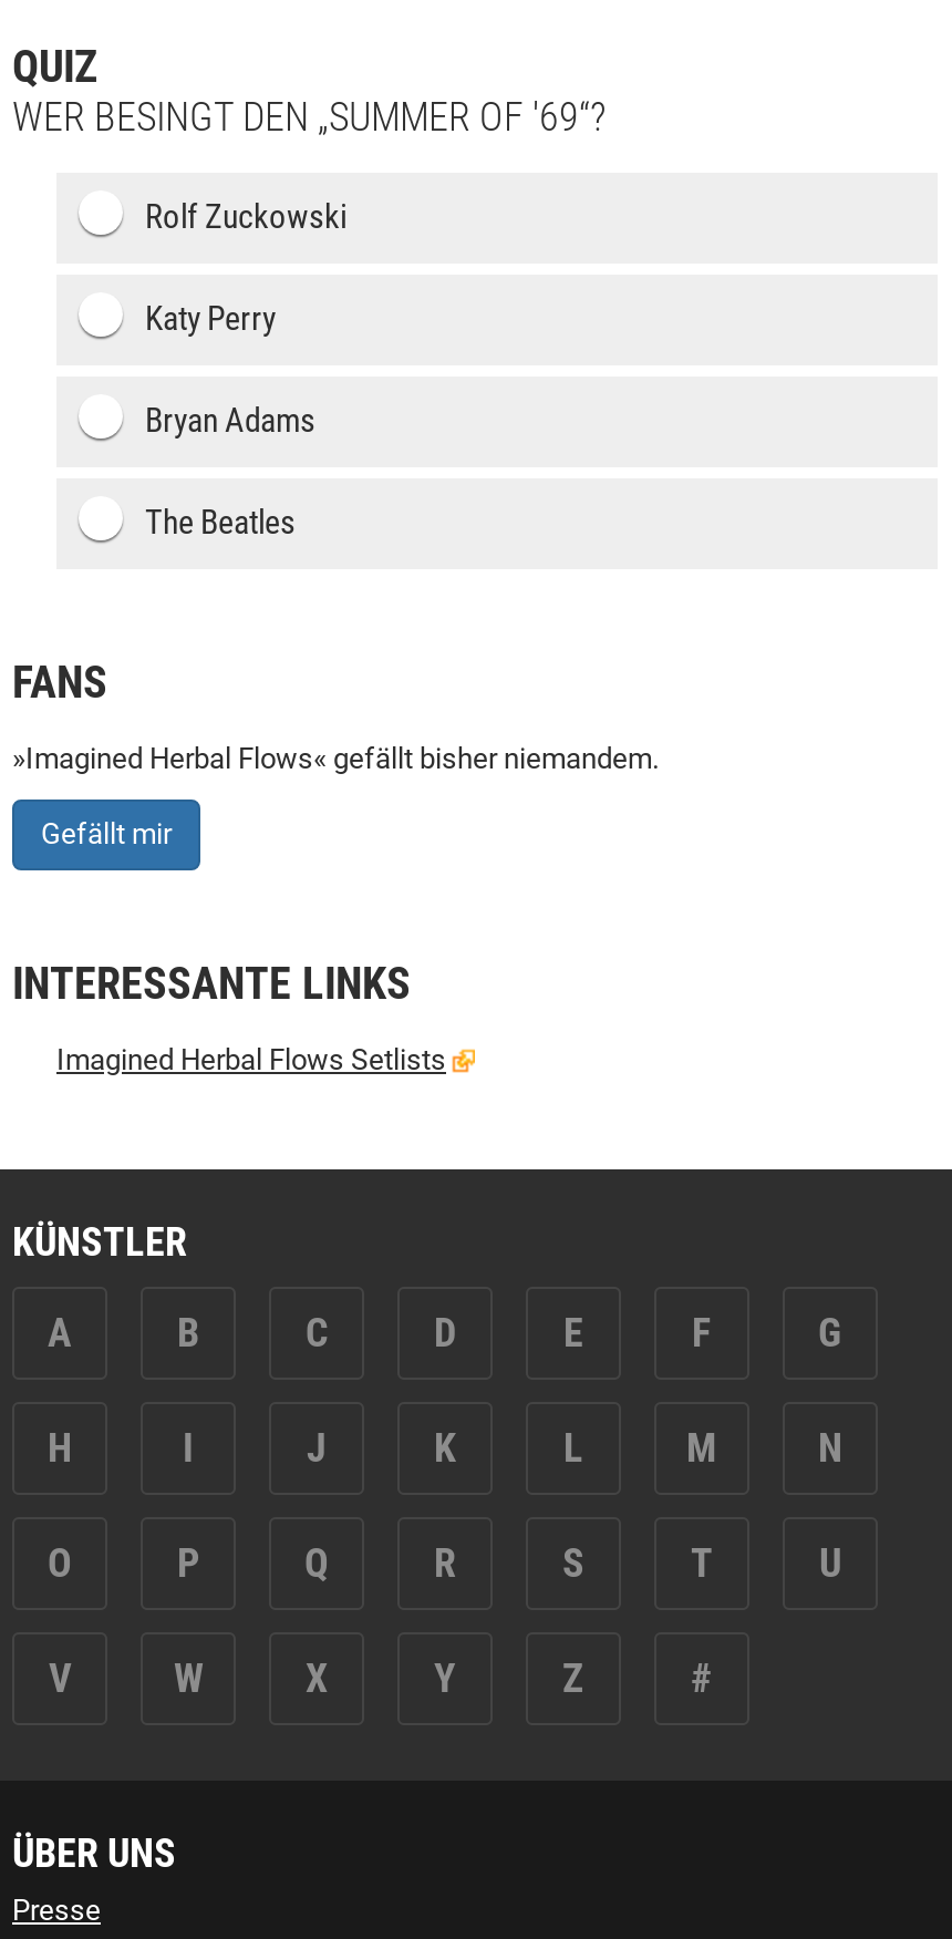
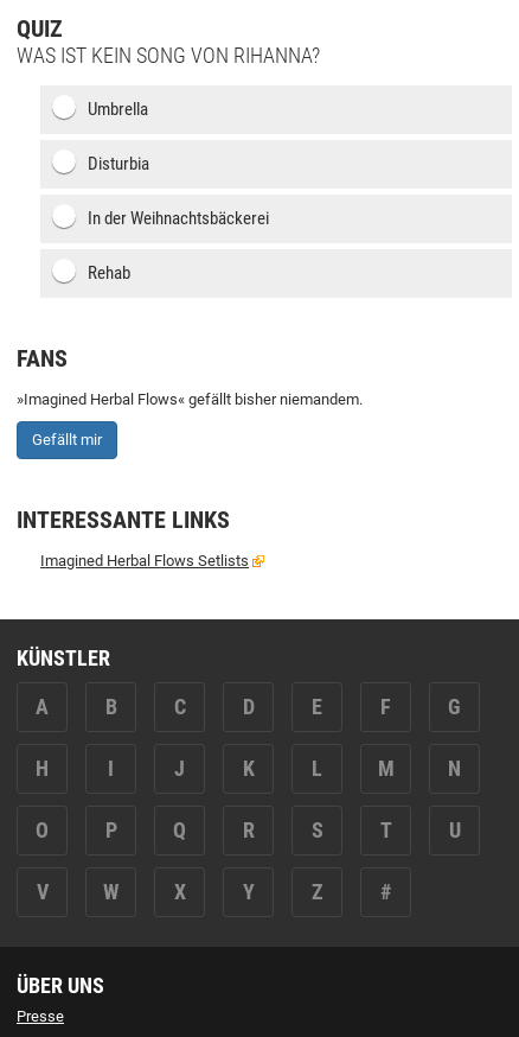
- WER BESINGT DEN „SUMMER OF '69“?
+ WAS IST KEIN SONG VON RIHANNA?

- Rolf Zuckowski
+ Umbrella

- Katy Perry
+ Disturbia

- Bryan Adams
+ In der Weihnachtsbäckerei

- The Beatles
+ Rehab
